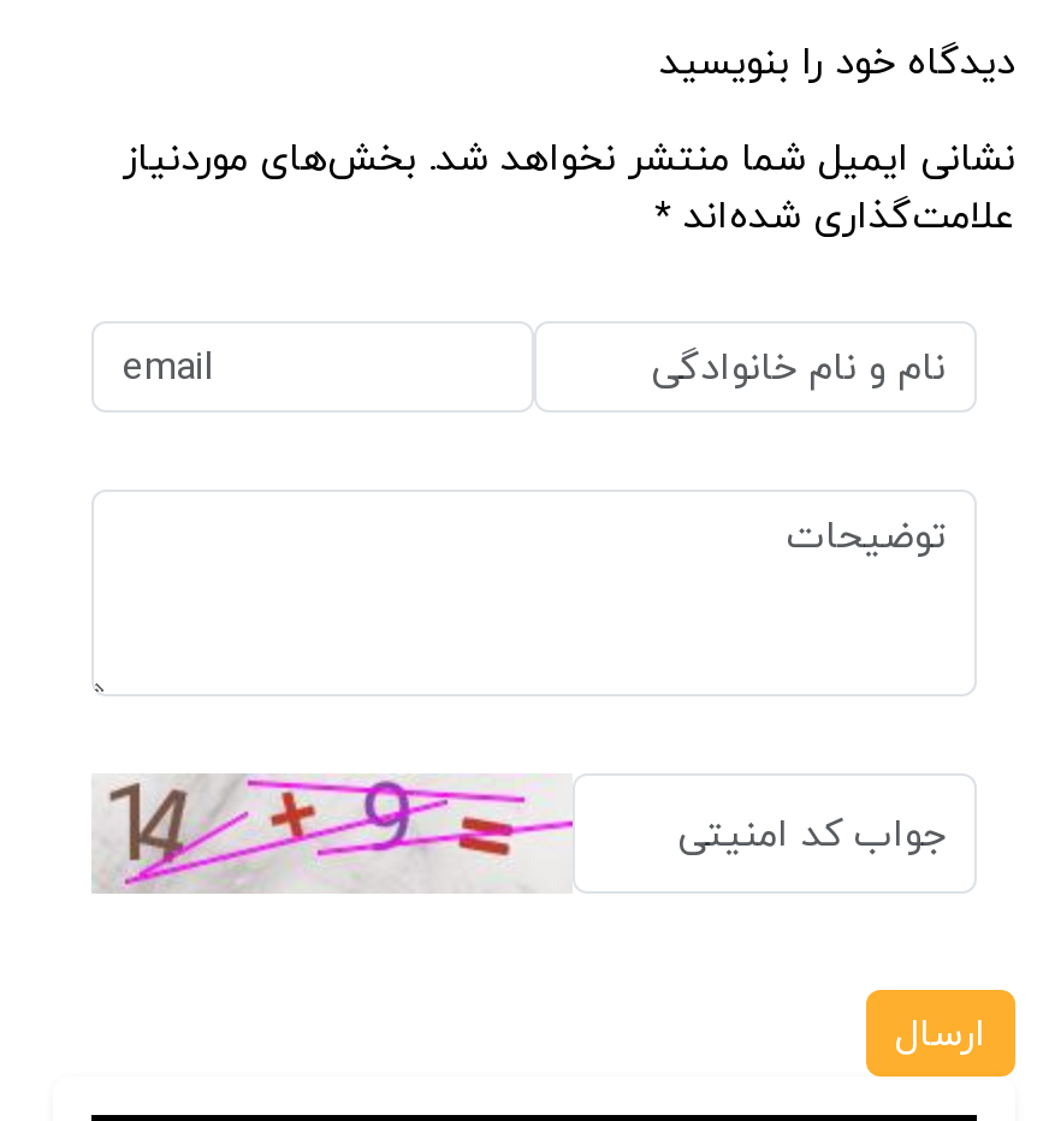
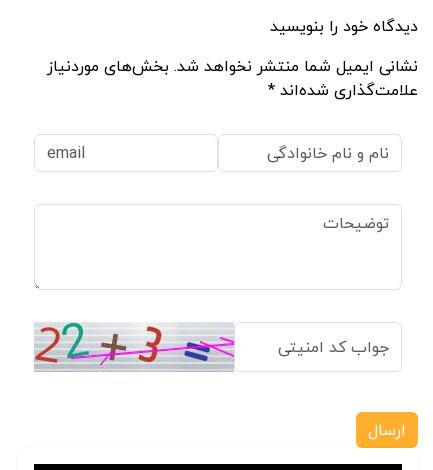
- [image]
+ [image]
